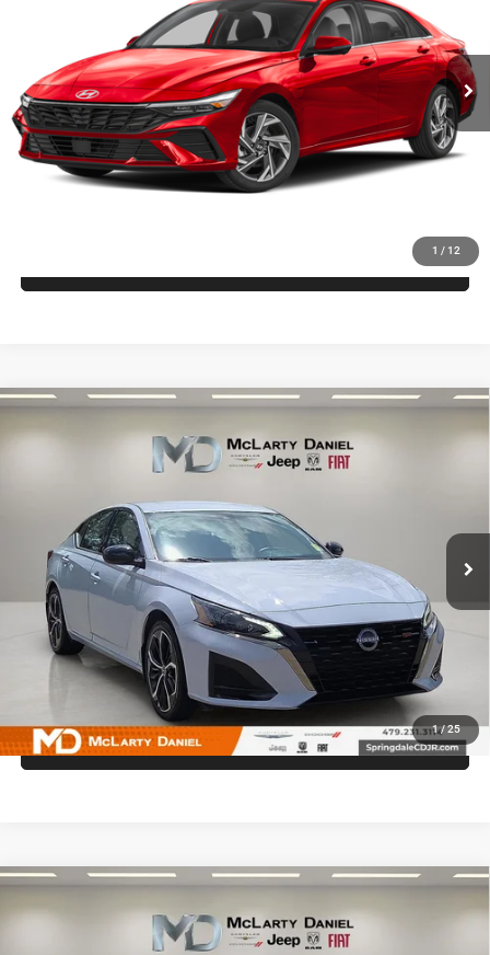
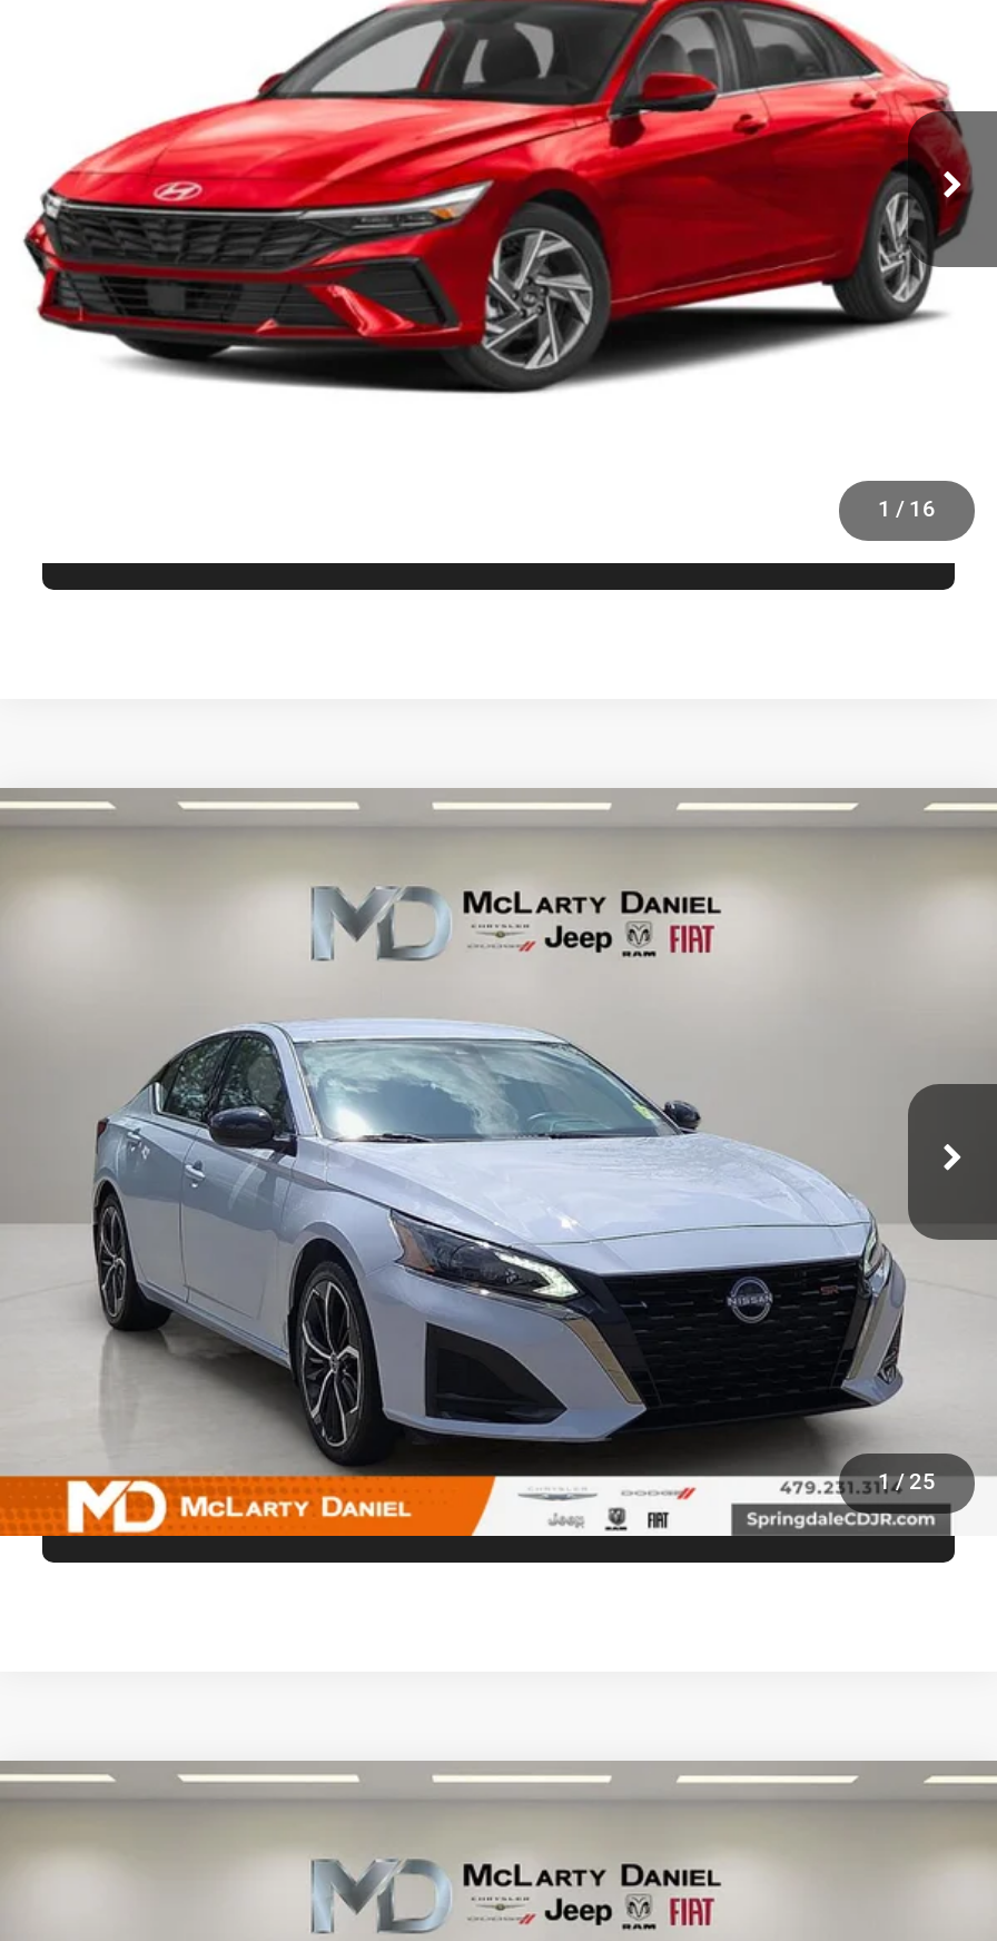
- 1 / 12
+ 1 / 16
